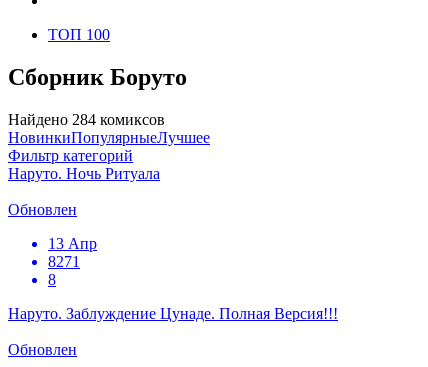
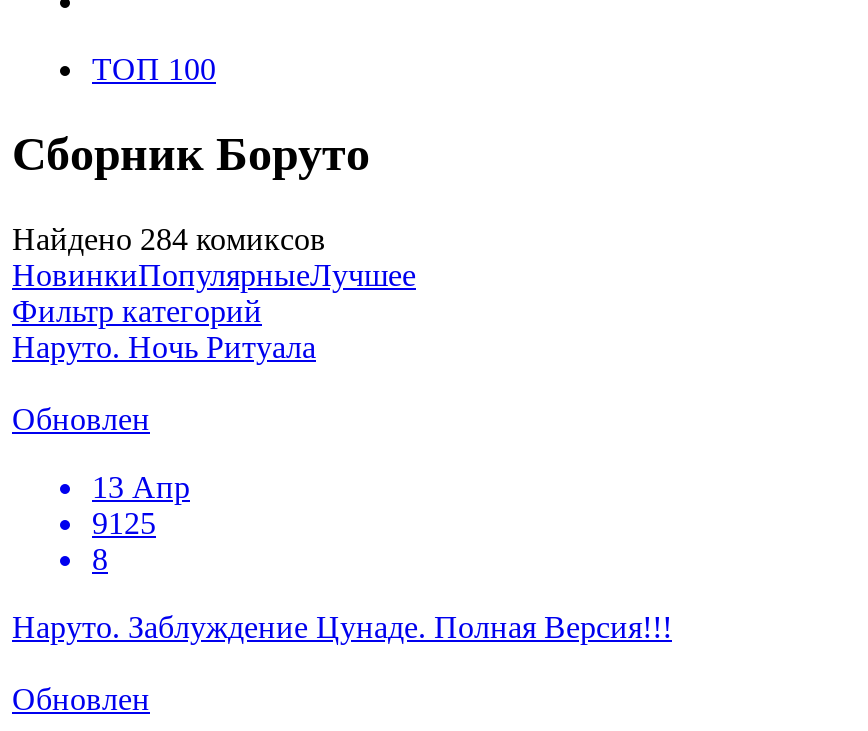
- 8271
+ 9125
